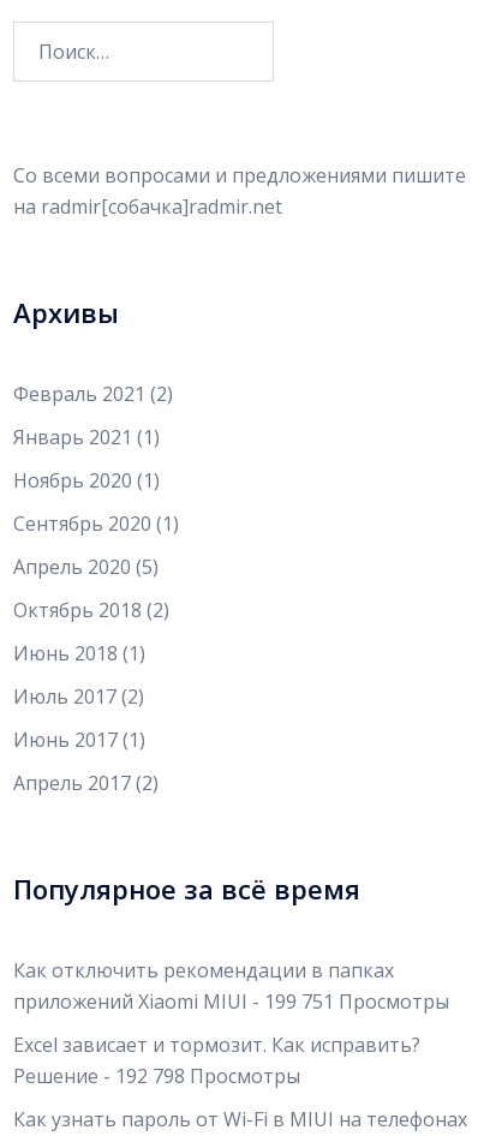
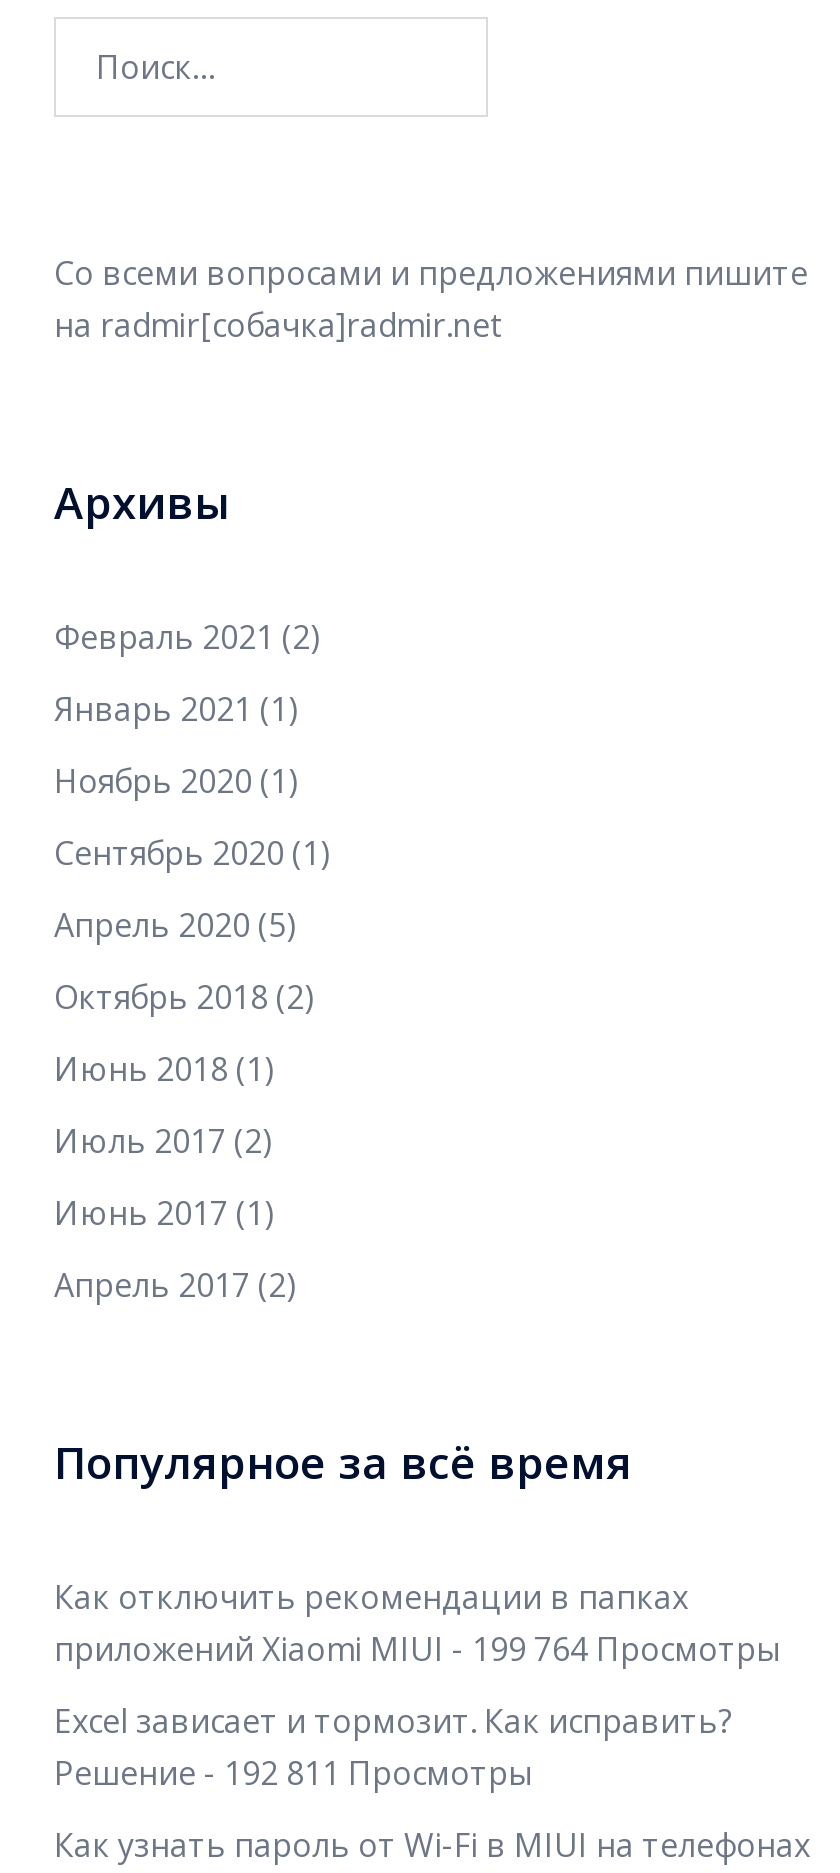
- приложений Xiaomi MIUI - 199 751 Просмотры
+ приложений Xiaomi MIUI - 199 764 Просмотры

- Решение - 192 798 Просмотры
+ Решение - 192 811 Просмотры
